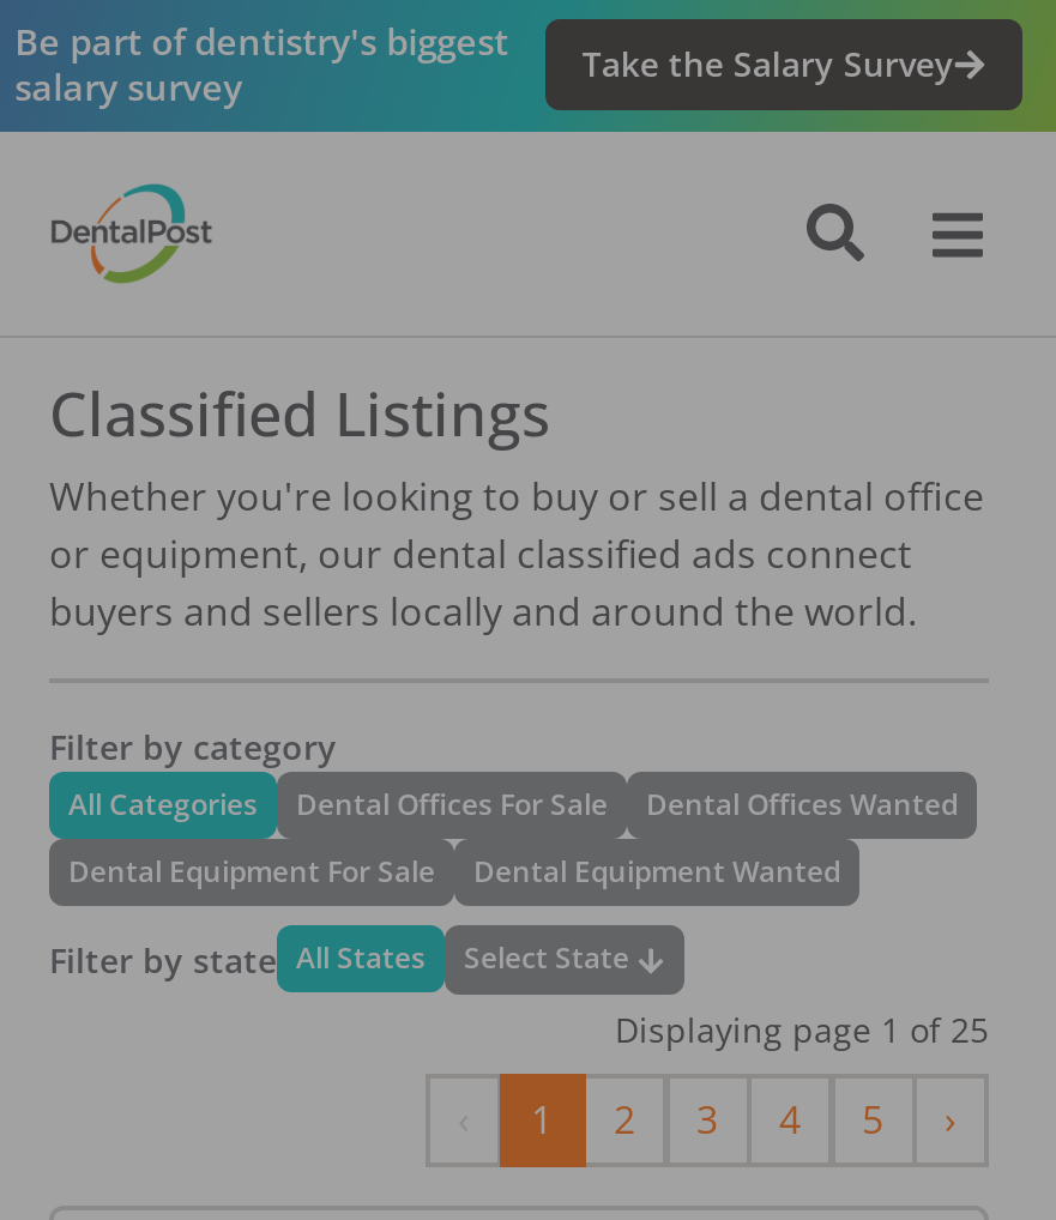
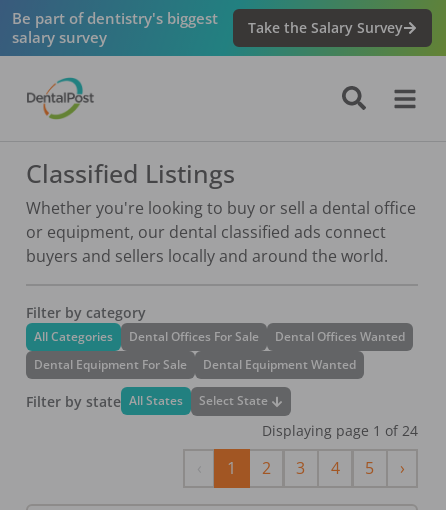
- Displaying page 1 of 25
+ Displaying page 1 of 24
